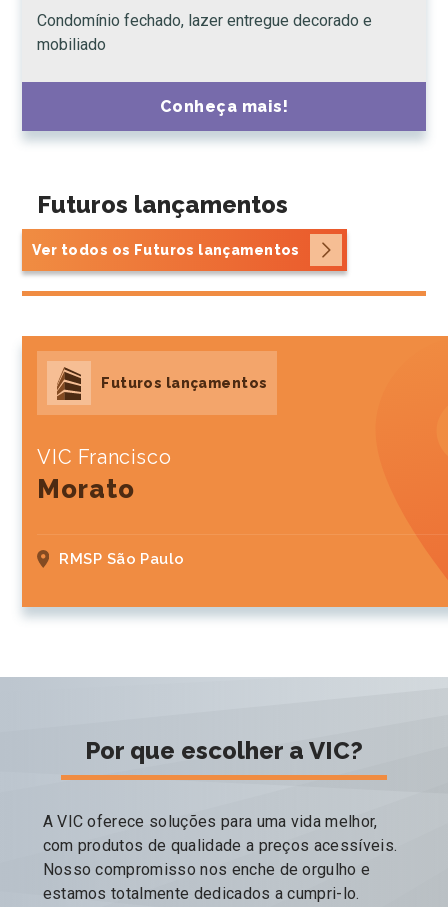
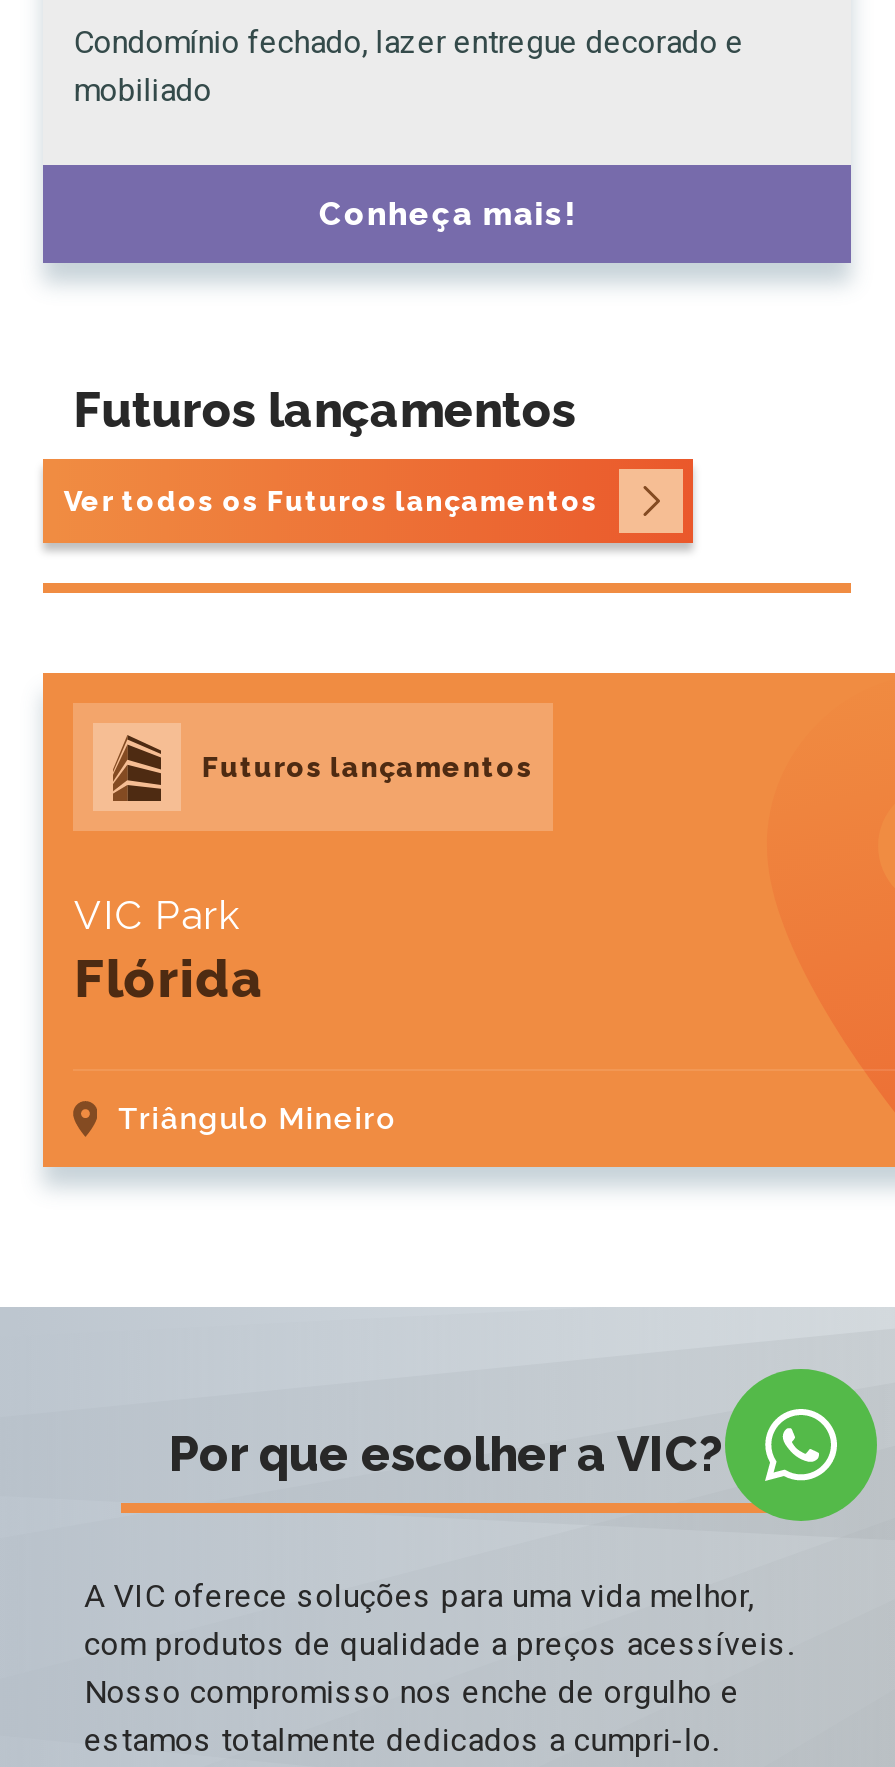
+ [image]

- VIC Francisco
- Morato
+ VIC Park
+ Flórida

- RMSP São Paulo
+ Triângulo Mineiro
